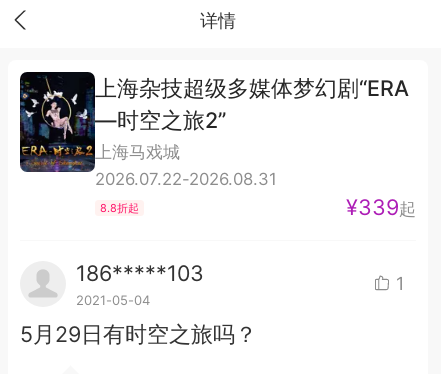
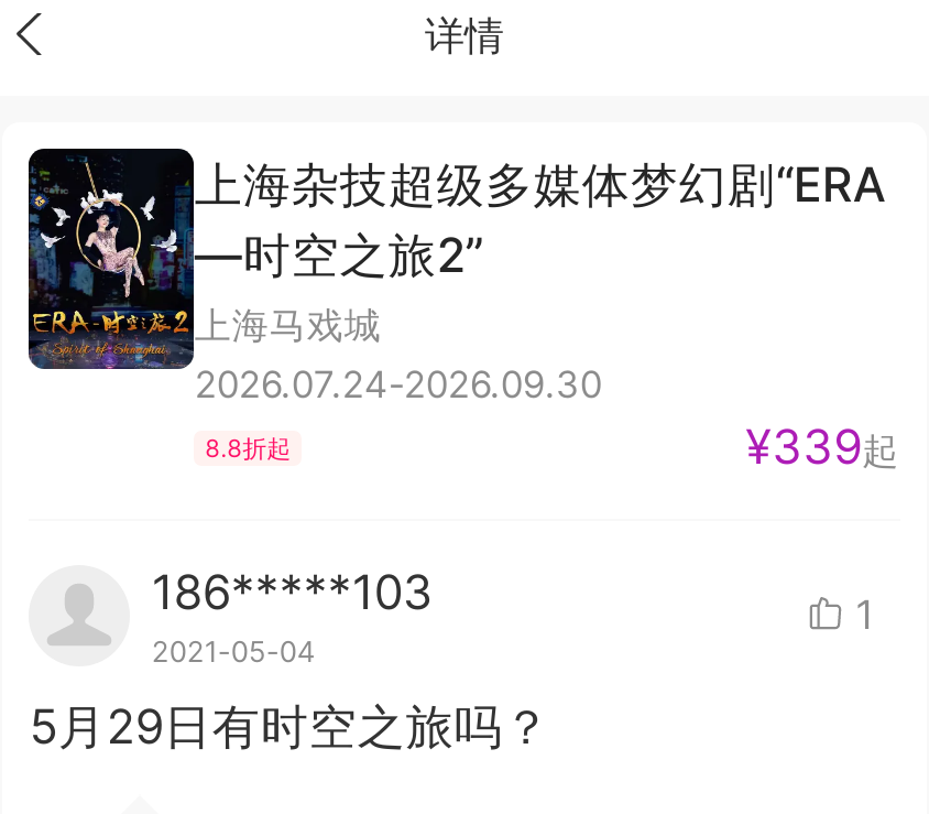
- 2026.07.22-2026.08.31
+ 2026.07.24-2026.09.30
